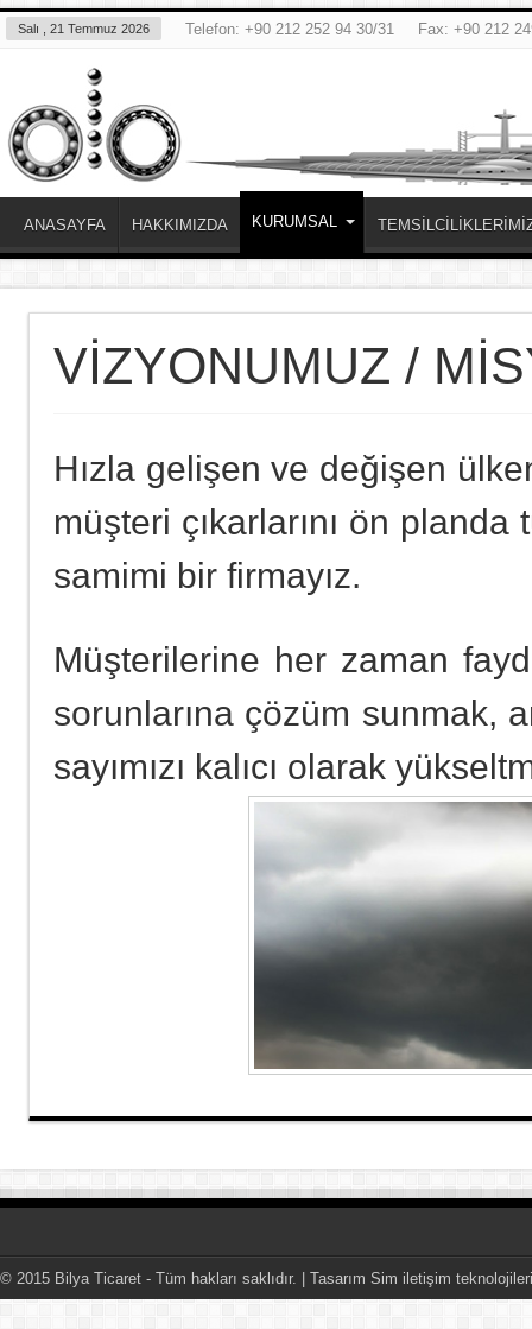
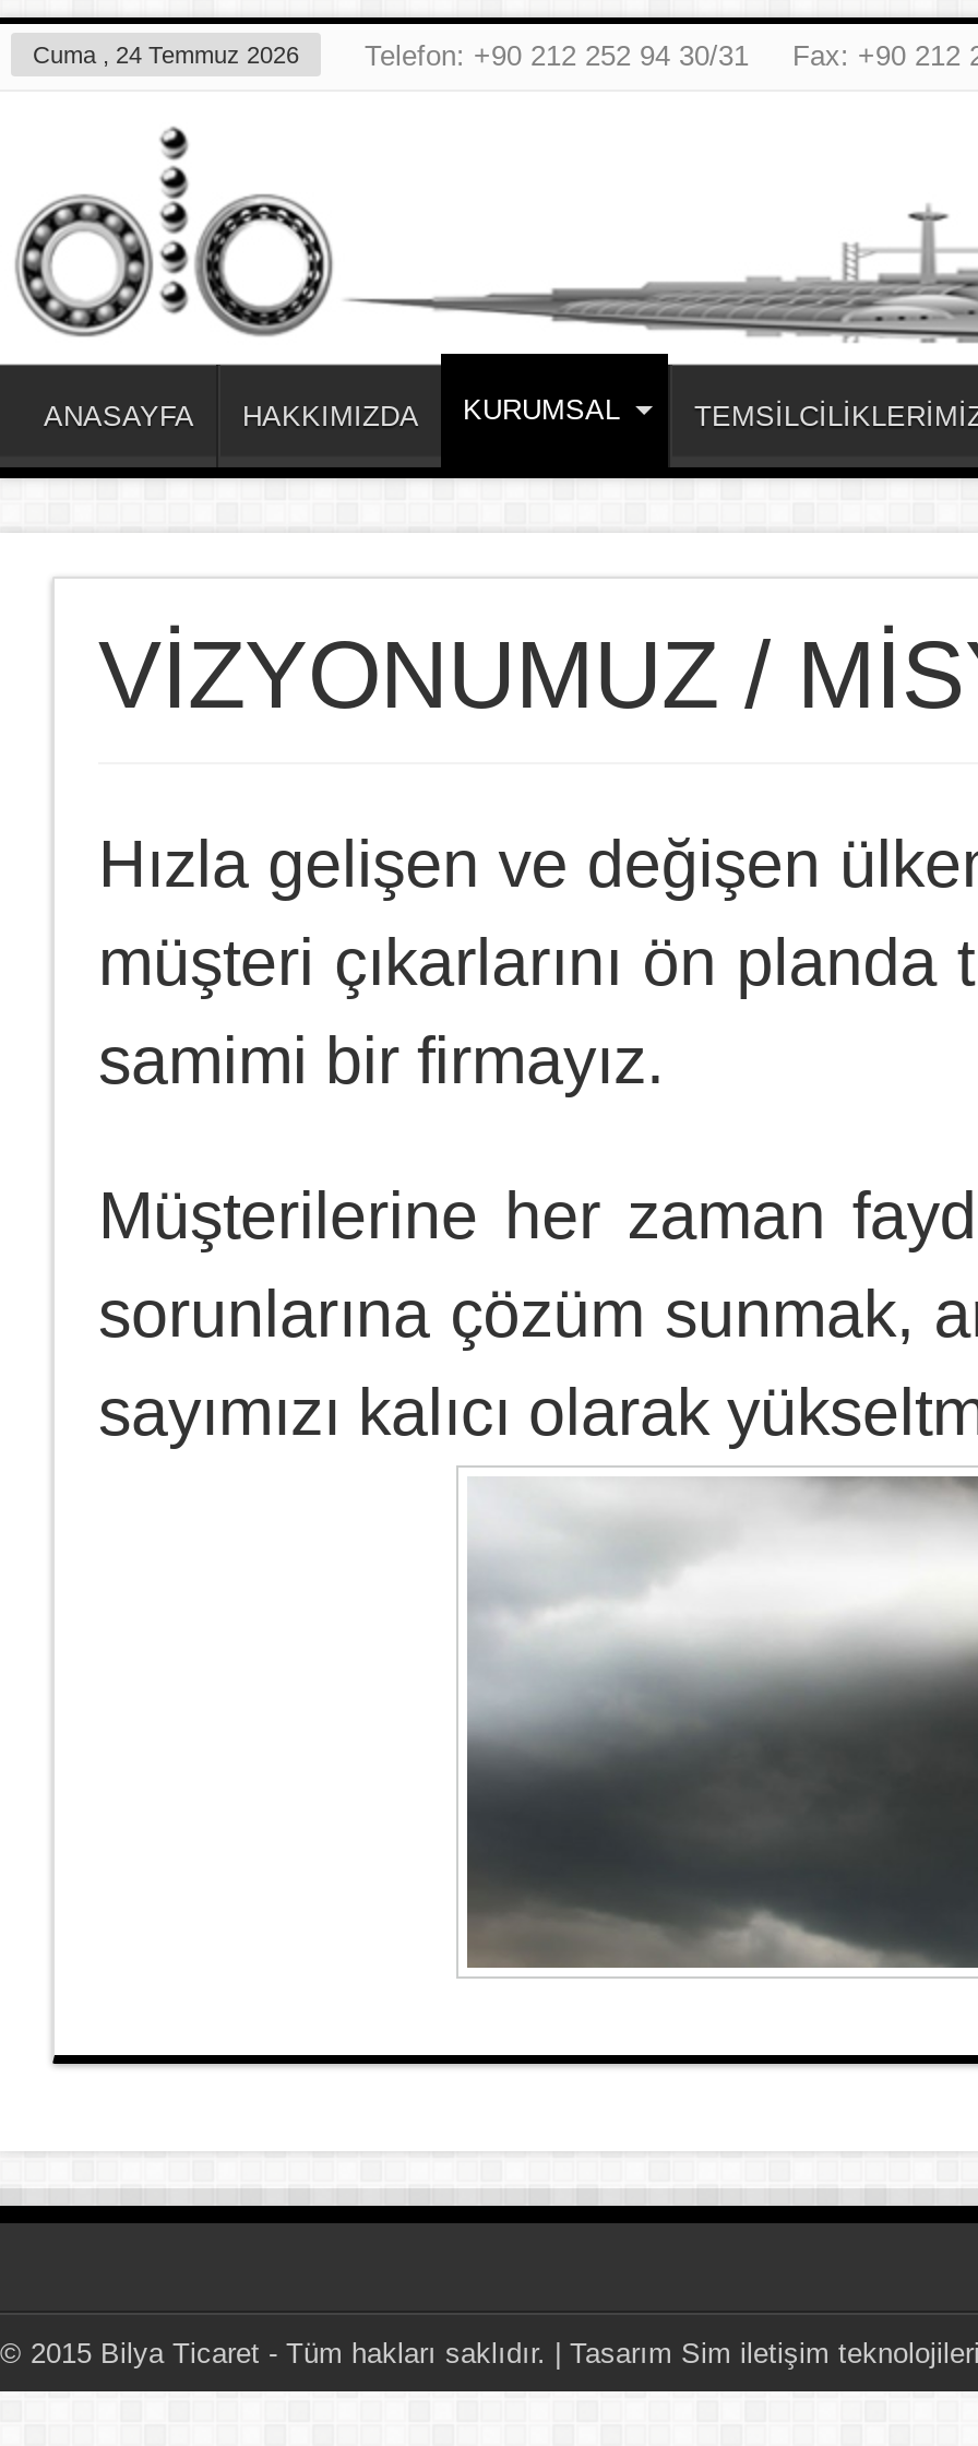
- Salı , 21 Temmuz 2026
+ Cuma , 24 Temmuz 2026
